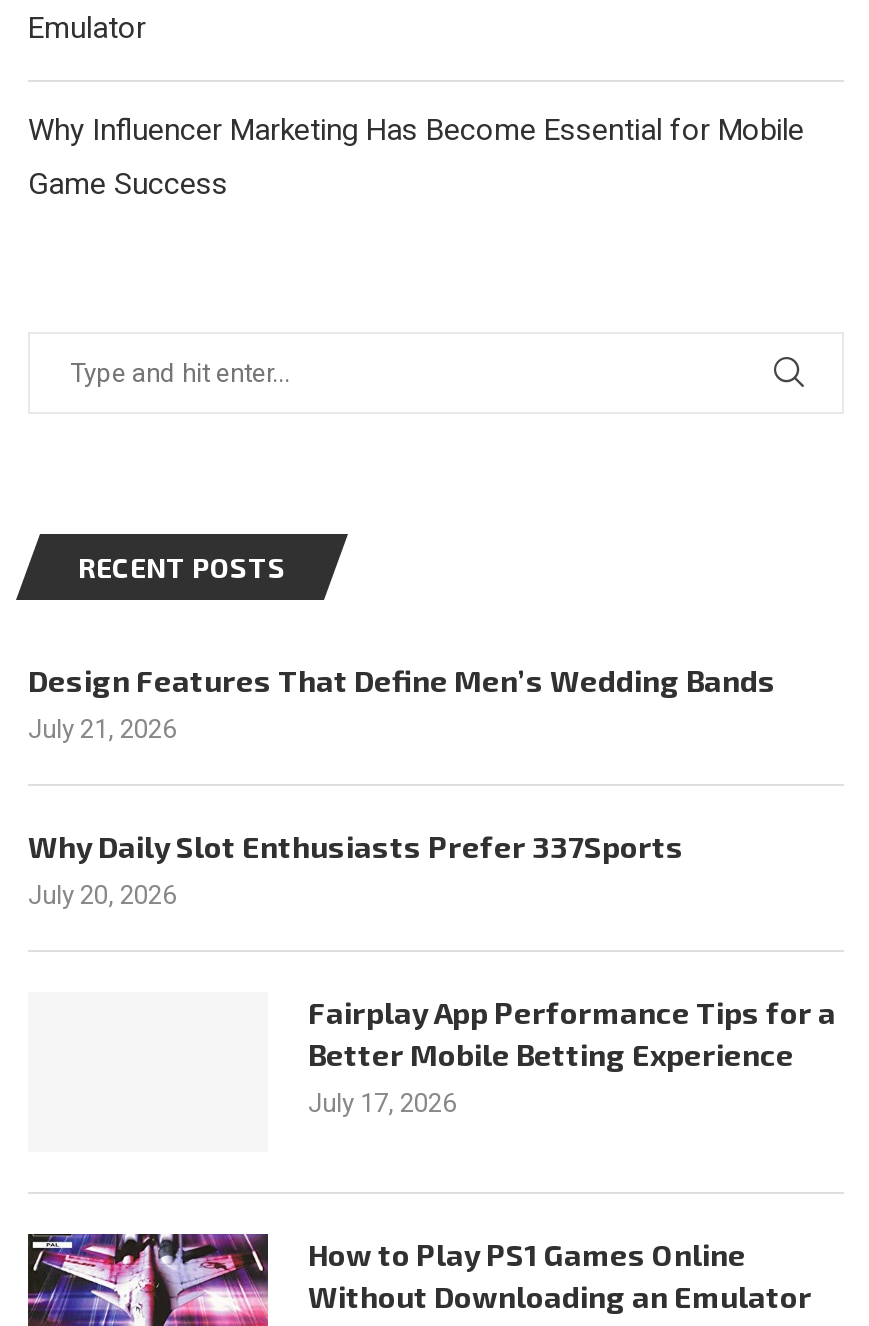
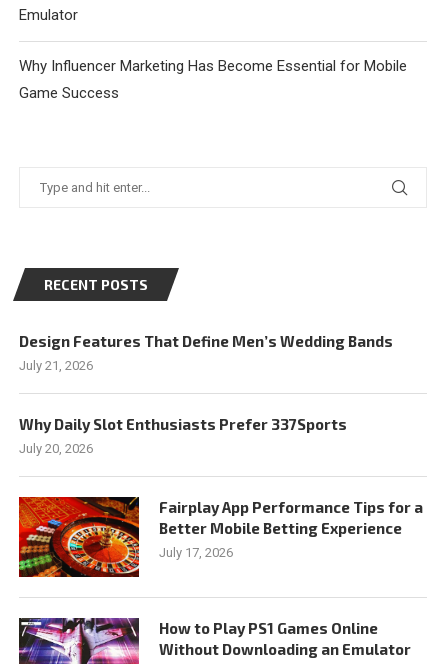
+ [image]
